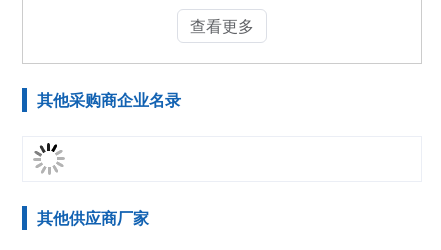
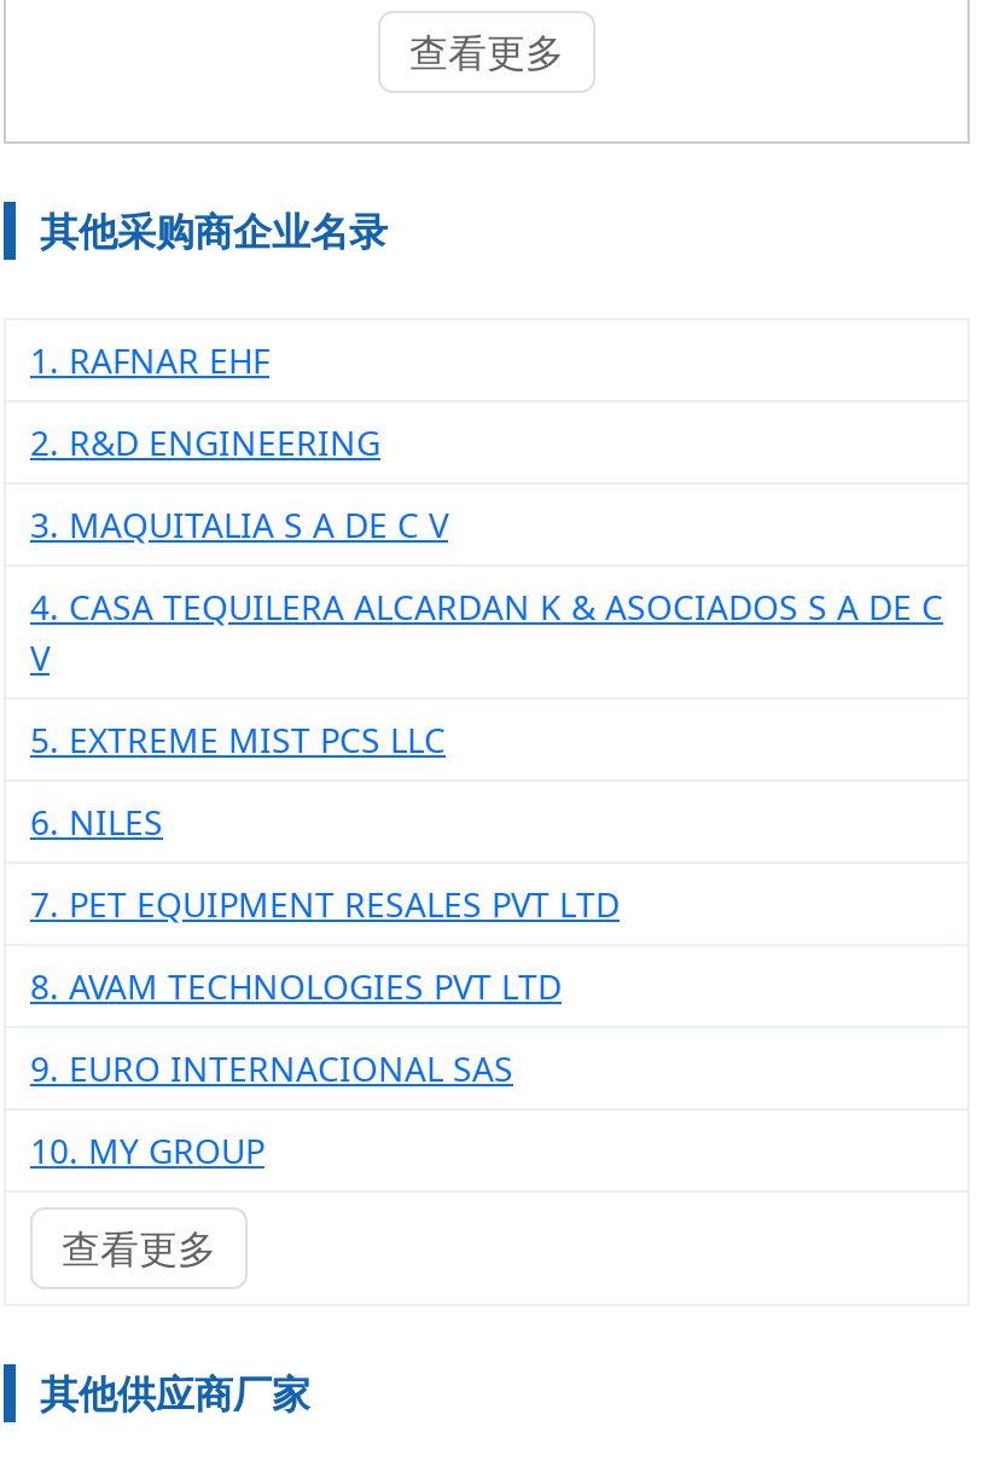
+ 1. RAFNAR EHF
+ 2. R&D ENGINEERING
+ 3. MAQUITALIA S A DE C V
+ 4. CASA TEQUILERA ALCARDAN K & ASOCIADOS S A DE C
+ V
+ 5. EXTREME MIST PCS LLC
+ 6. NILES
+ 7. PET EQUIPMENT RESALES PVT LTD
+ 8. AVAM TECHNOLOGIES PVT LTD
+ 9. EURO INTERNACIONAL SAS
+ 10. MY GROUP
+ 查看更多
